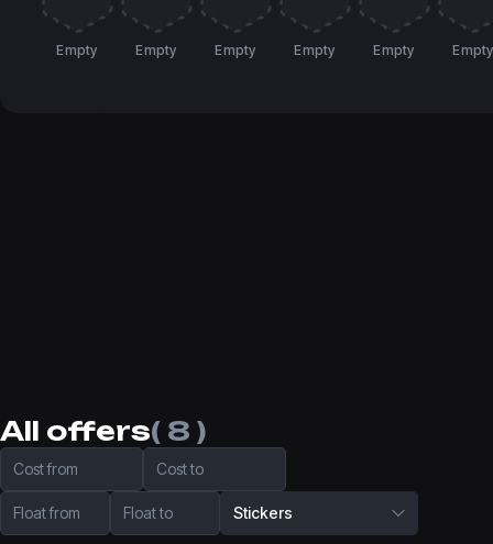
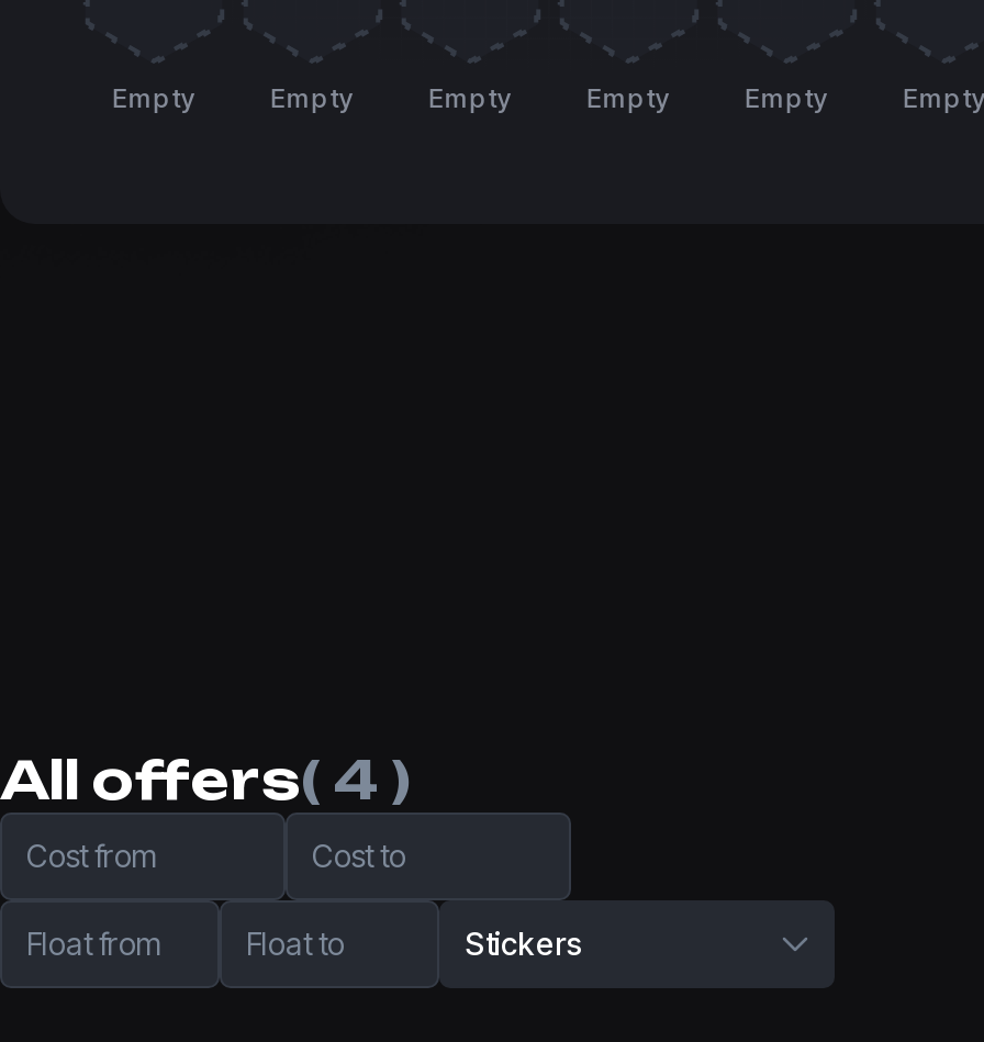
- All offers( 8 )
+ All offers( 4 )
